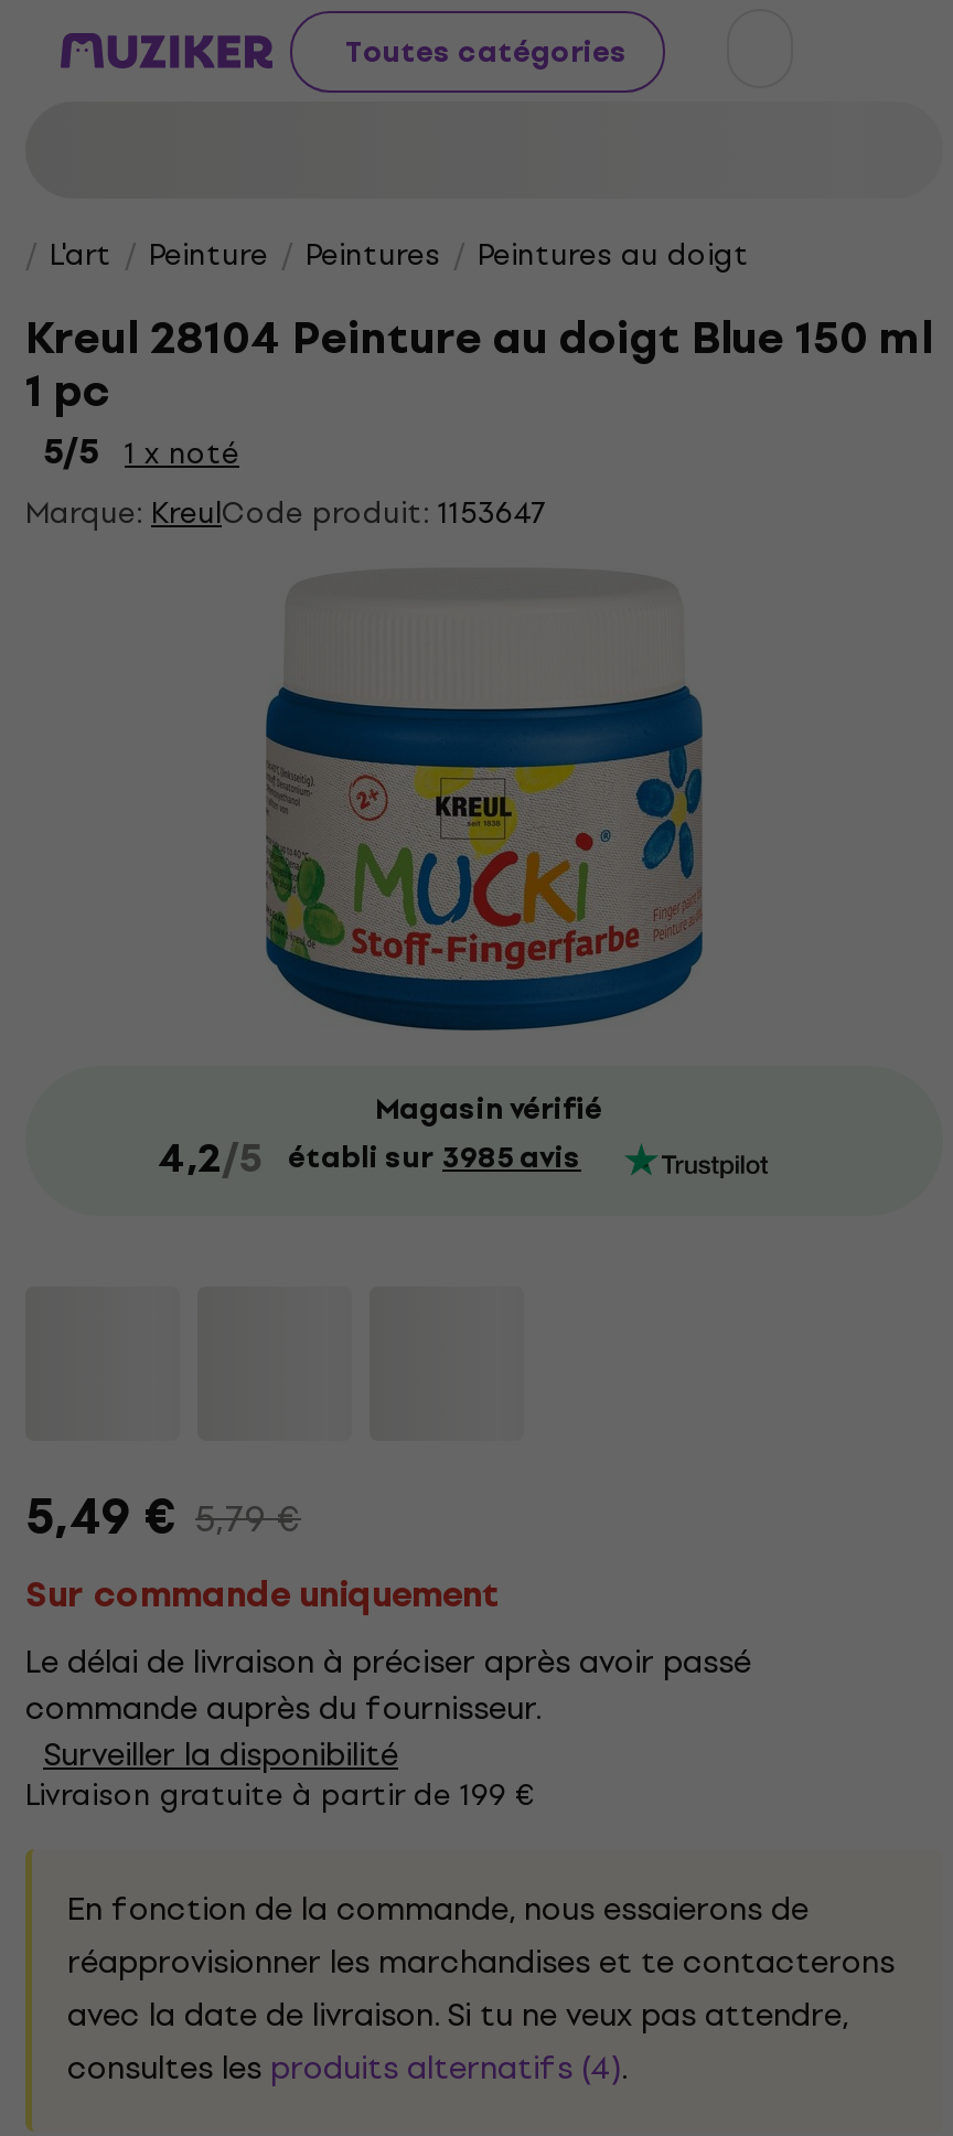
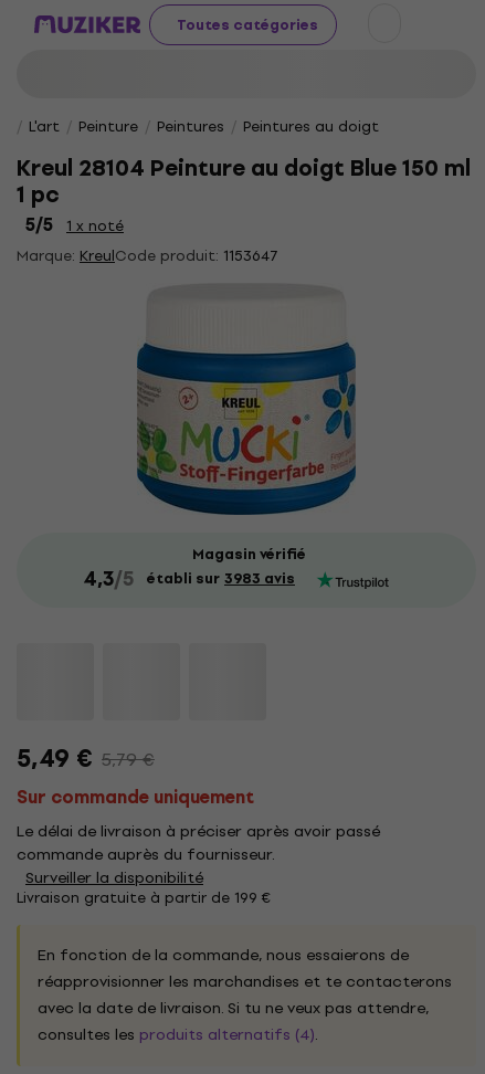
- 4,2/5 établi sur 3985 avis
+ 4,3/5 établi sur 3983 avis
